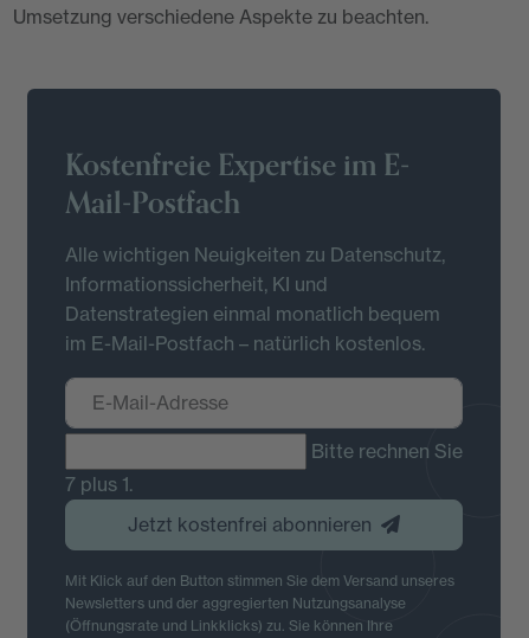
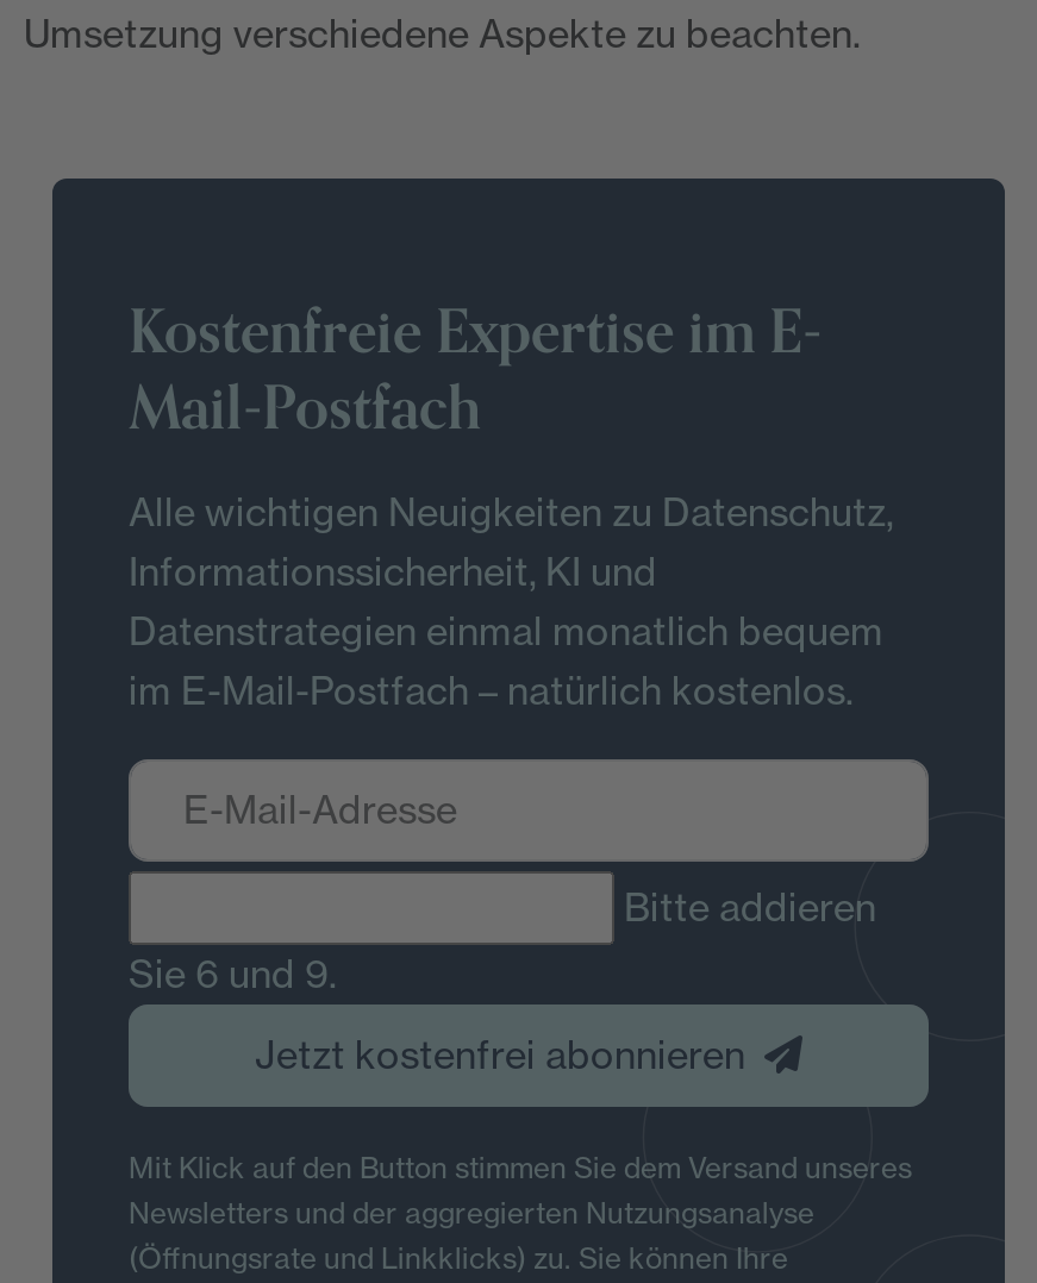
- Bitte rechnen Sie
- 7 plus 1.
+ Bitte addieren
+ Sie 6 und 9.
